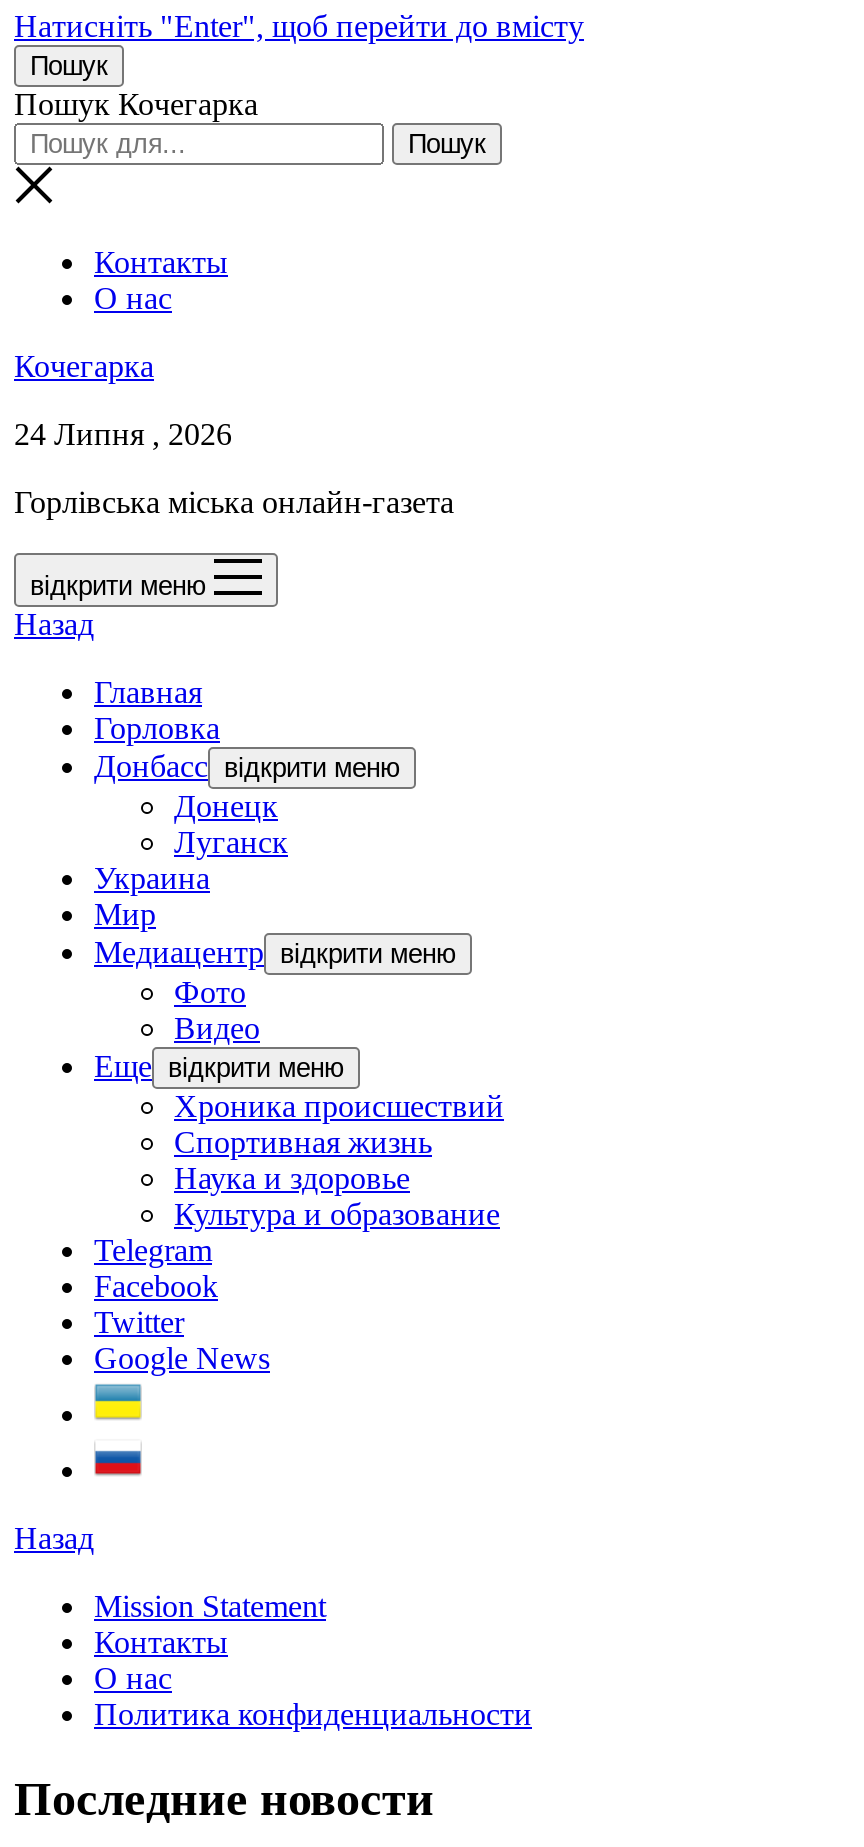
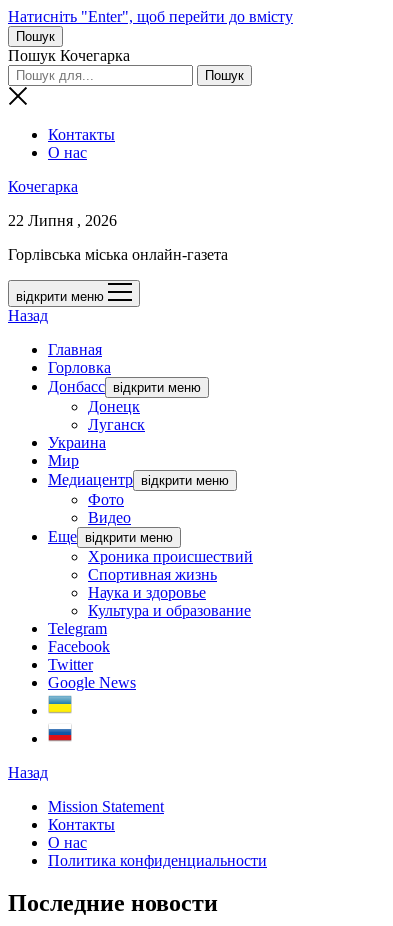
- 24 Липня , 2026
+ 22 Липня , 2026
